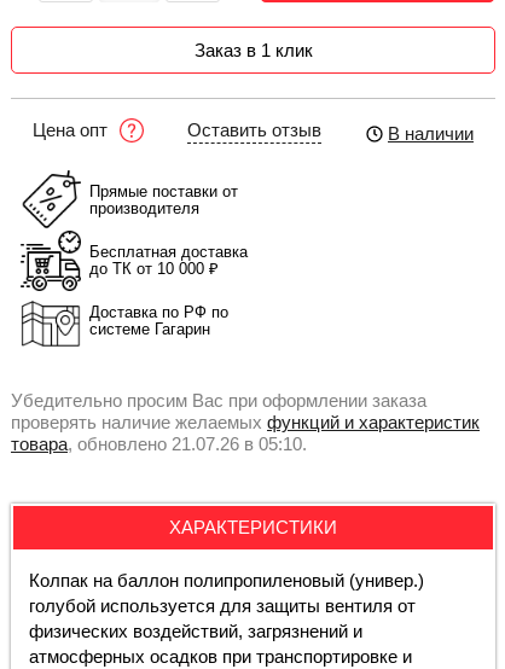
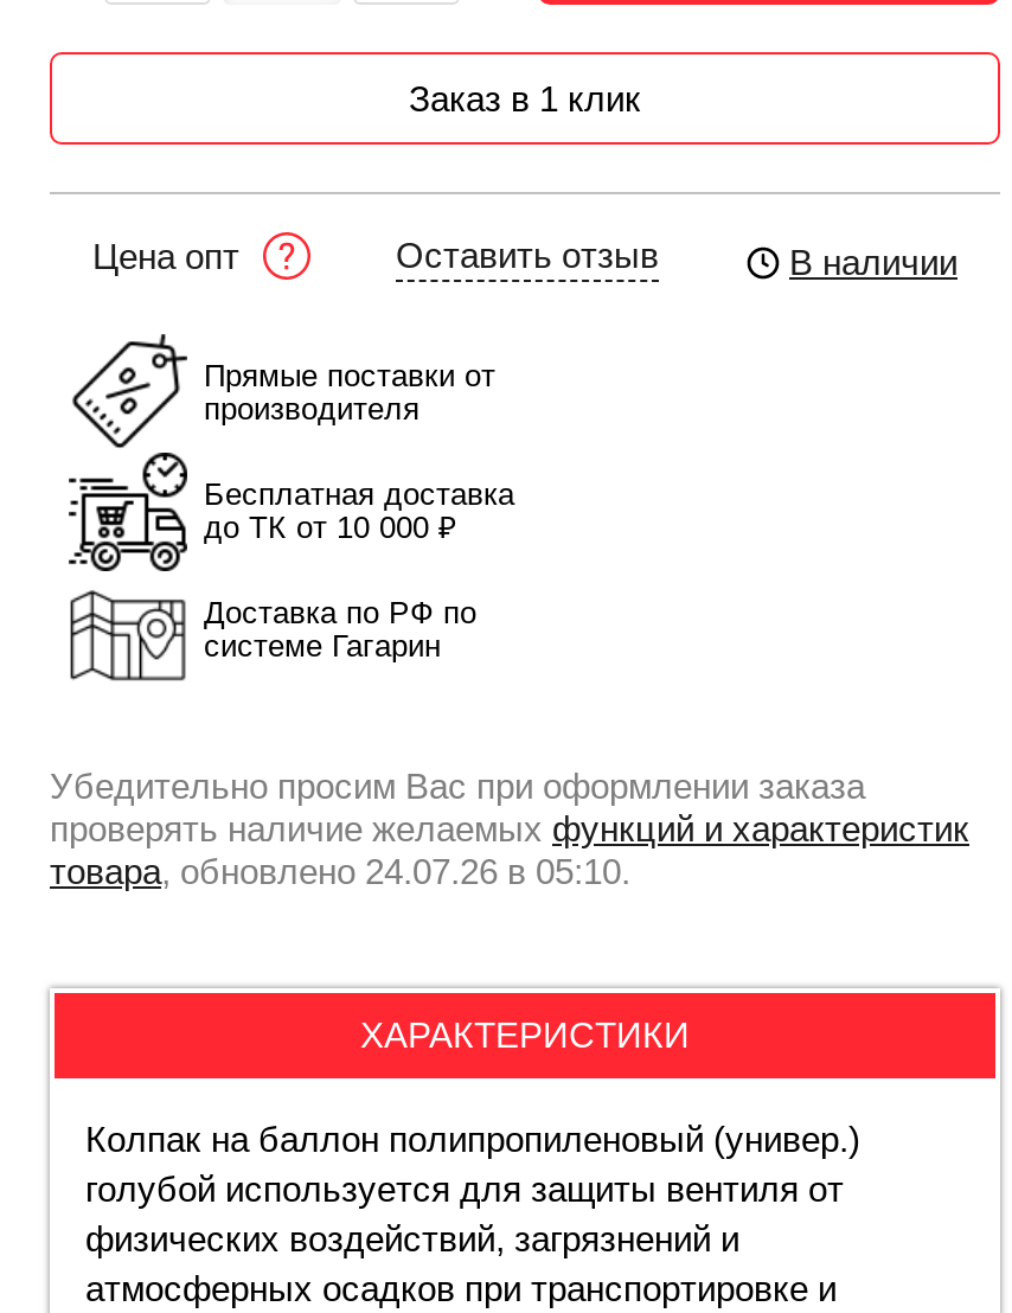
- товара, обновлено 21.07.26 в 05:10.
+ товара, обновлено 24.07.26 в 05:10.
